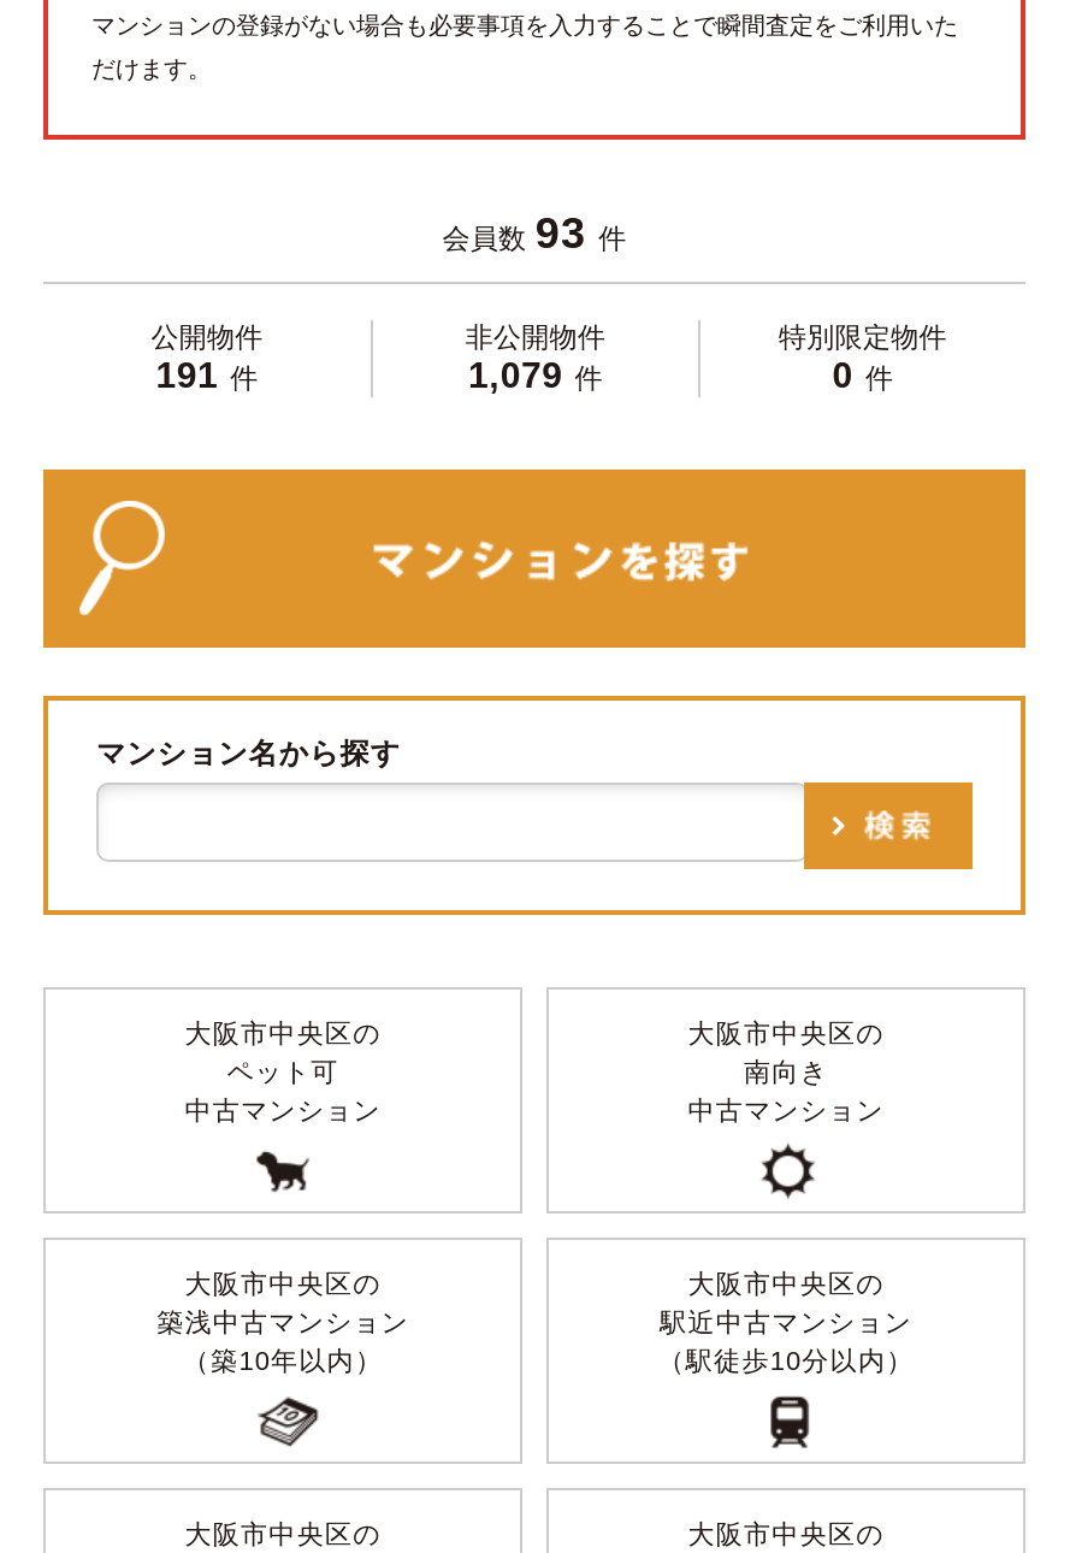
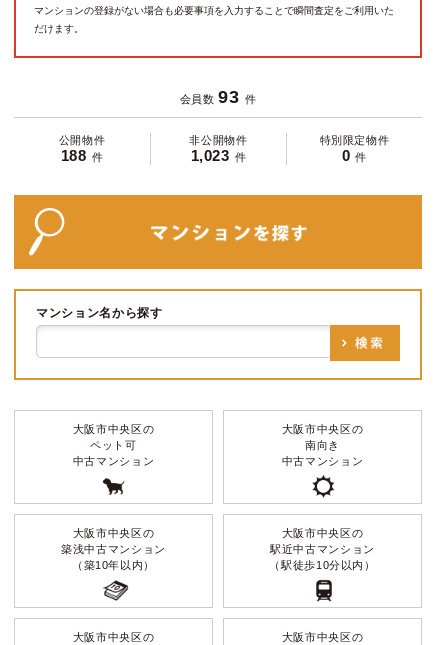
- 191 件
+ 188 件

- 1,079 件
+ 1,023 件
